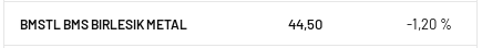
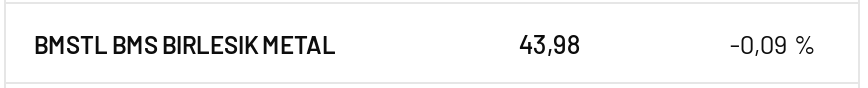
- 44,50
+ 43,98

- -1,20 %
+ -0,09 %
